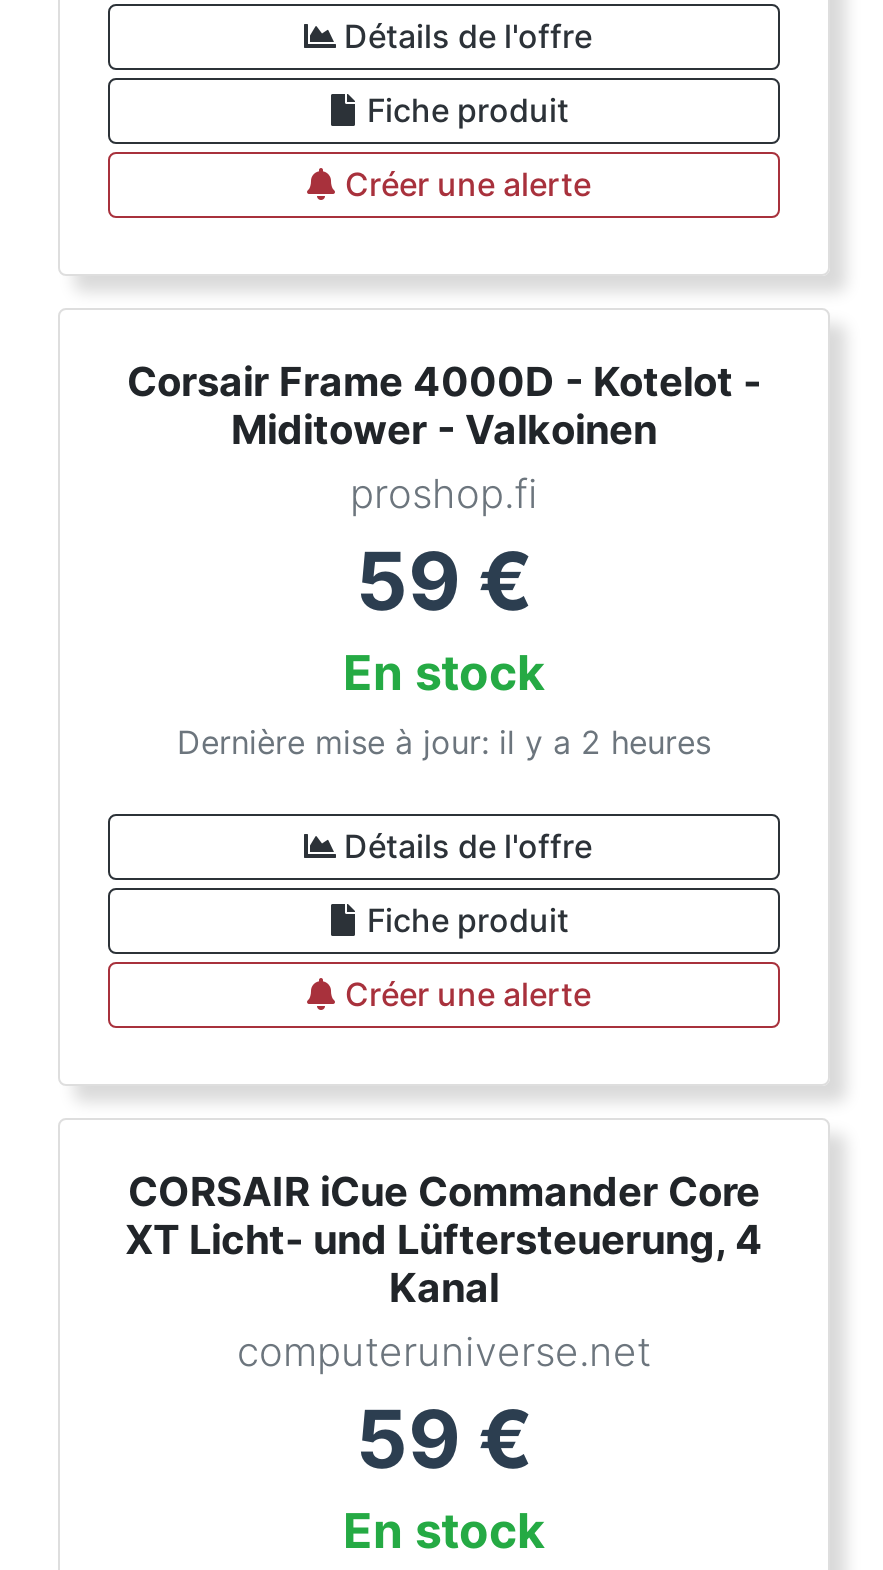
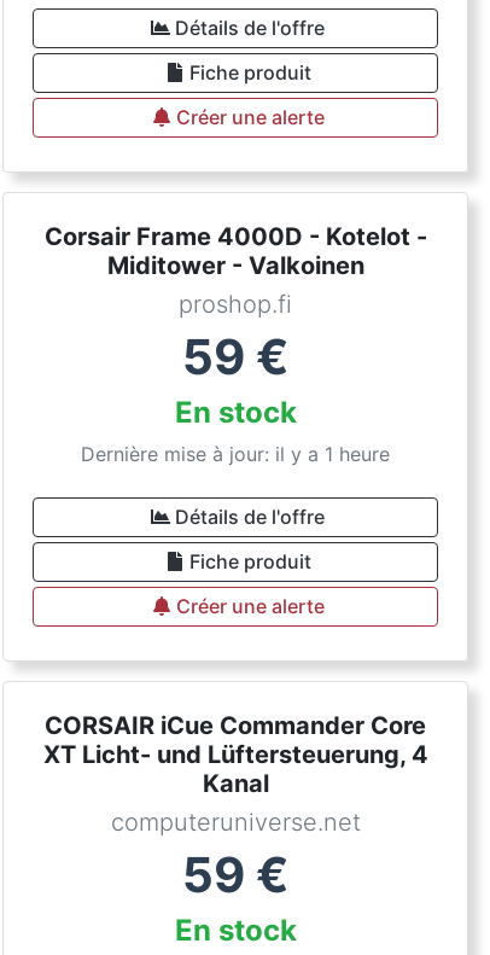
- Dernière mise à jour: il y a 2 heures
+ Dernière mise à jour: il y a 1 heure
